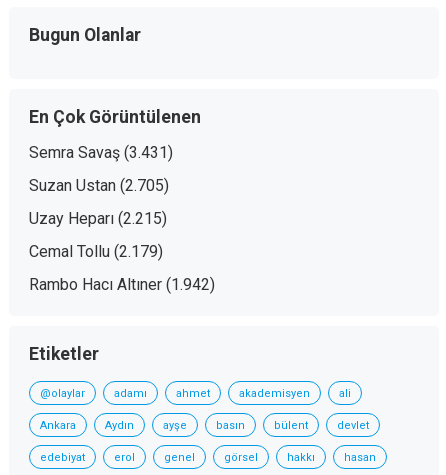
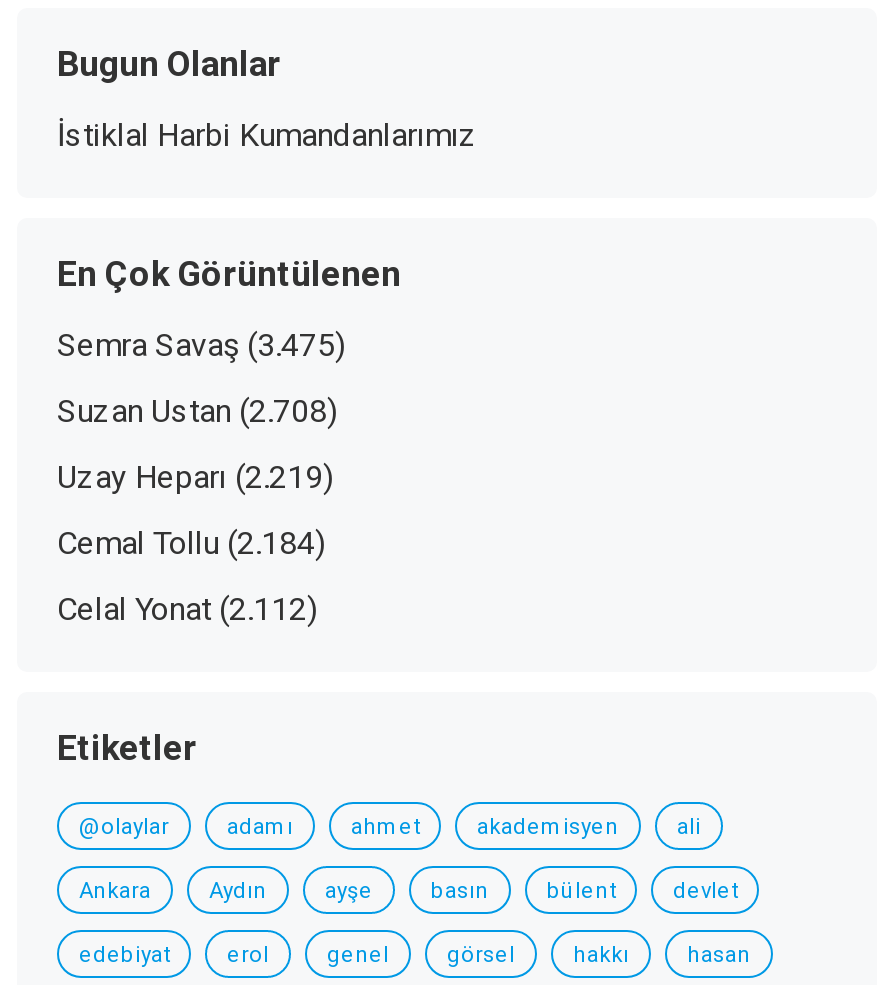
+ İstiklal Harbi Kumandanlarımız

- Semra Savaş (3.431)
+ Semra Savaş (3.475)

- Suzan Ustan (2.705)
+ Suzan Ustan (2.708)

- Uzay Heparı (2.215)
+ Uzay Heparı (2.219)

- Cemal Tollu (2.179)
+ Cemal Tollu (2.184)

- Rambo Hacı Altıner (1.942)
+ Celal Yonat (2.112)
